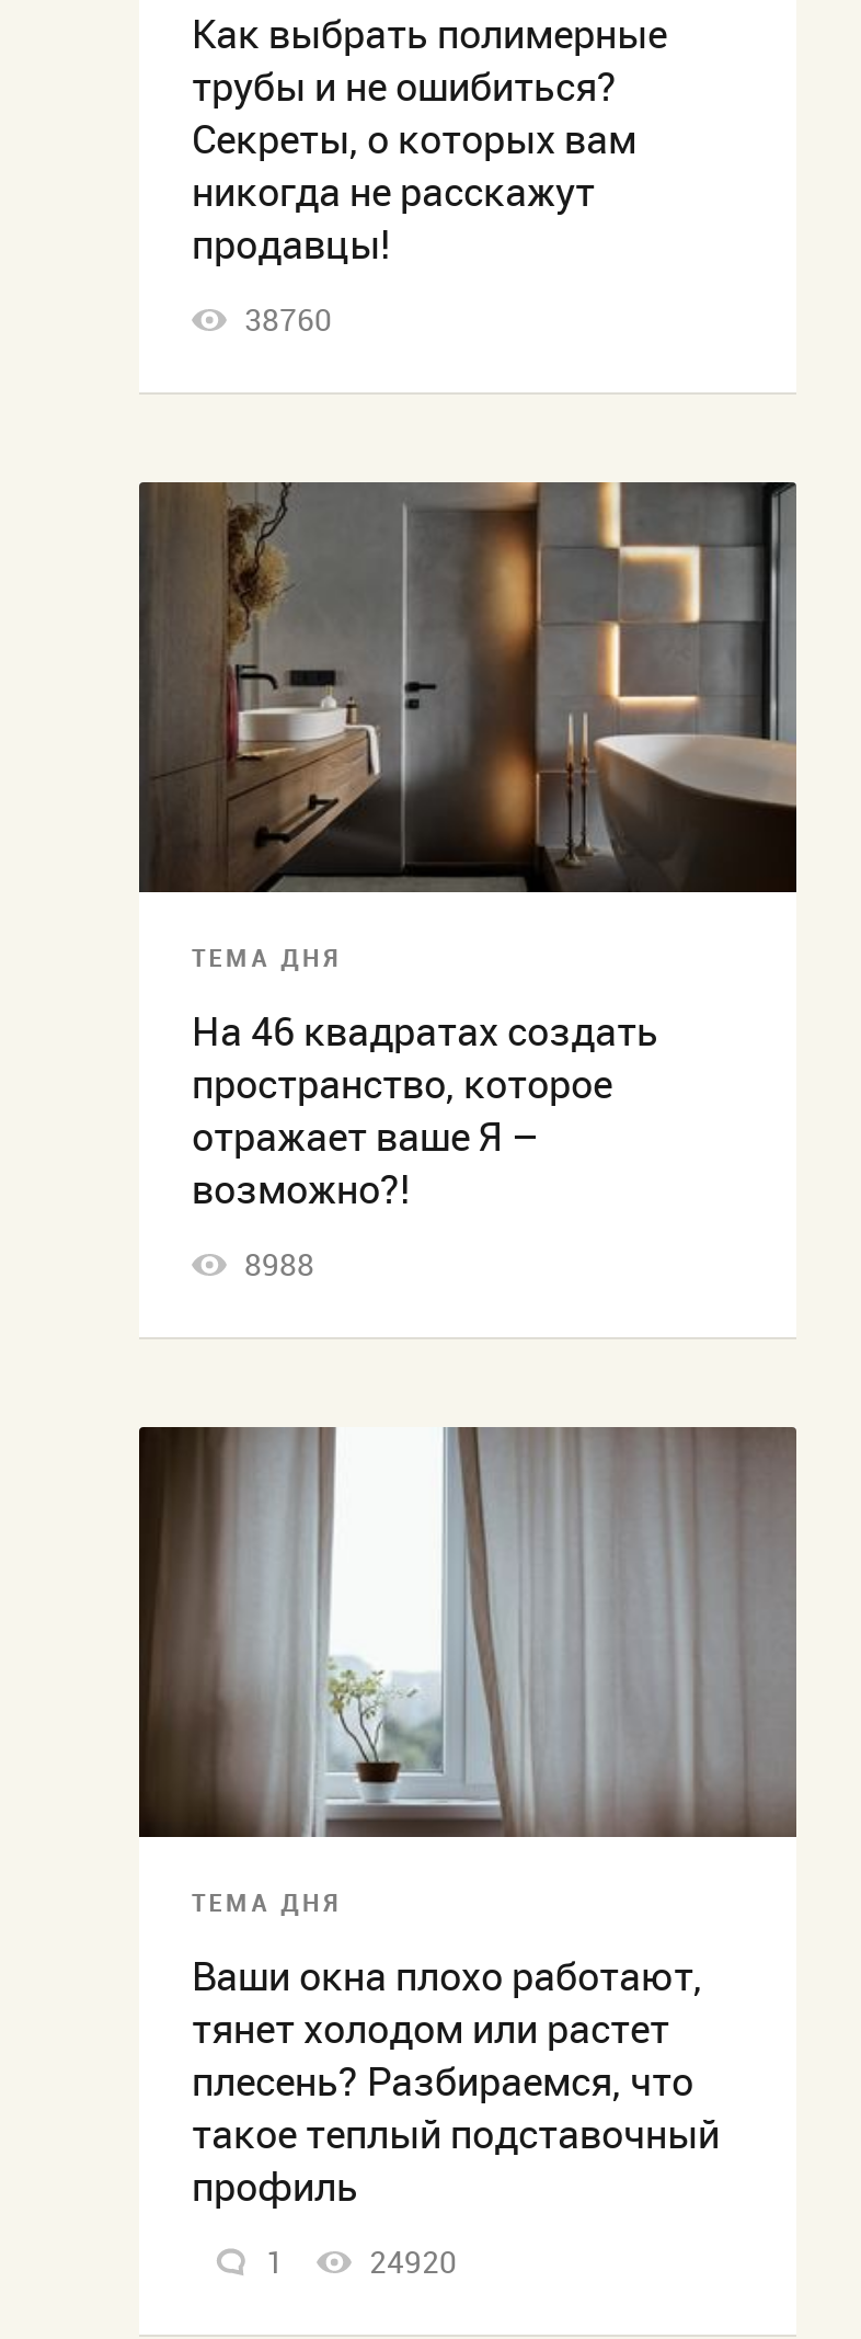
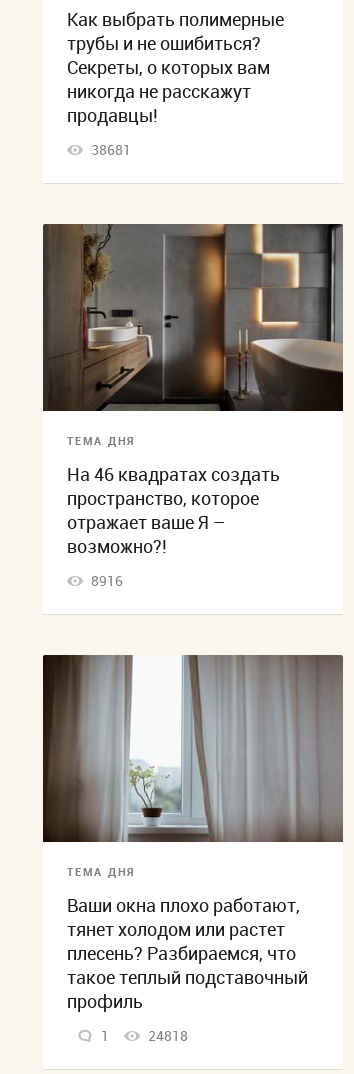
- 38760
+ 38681

- 8988
+ 8916

- 24920
+ 24818
